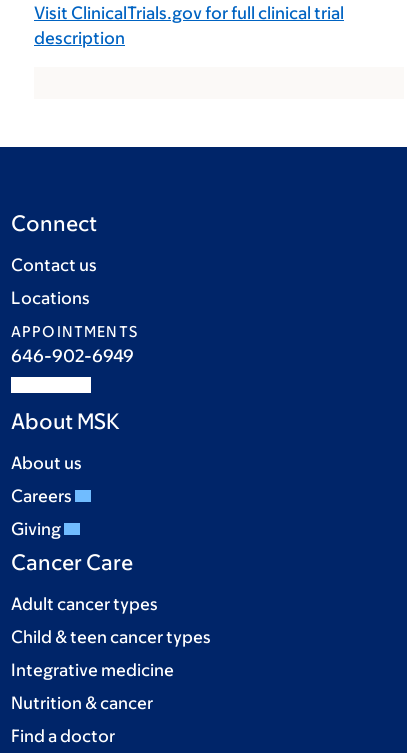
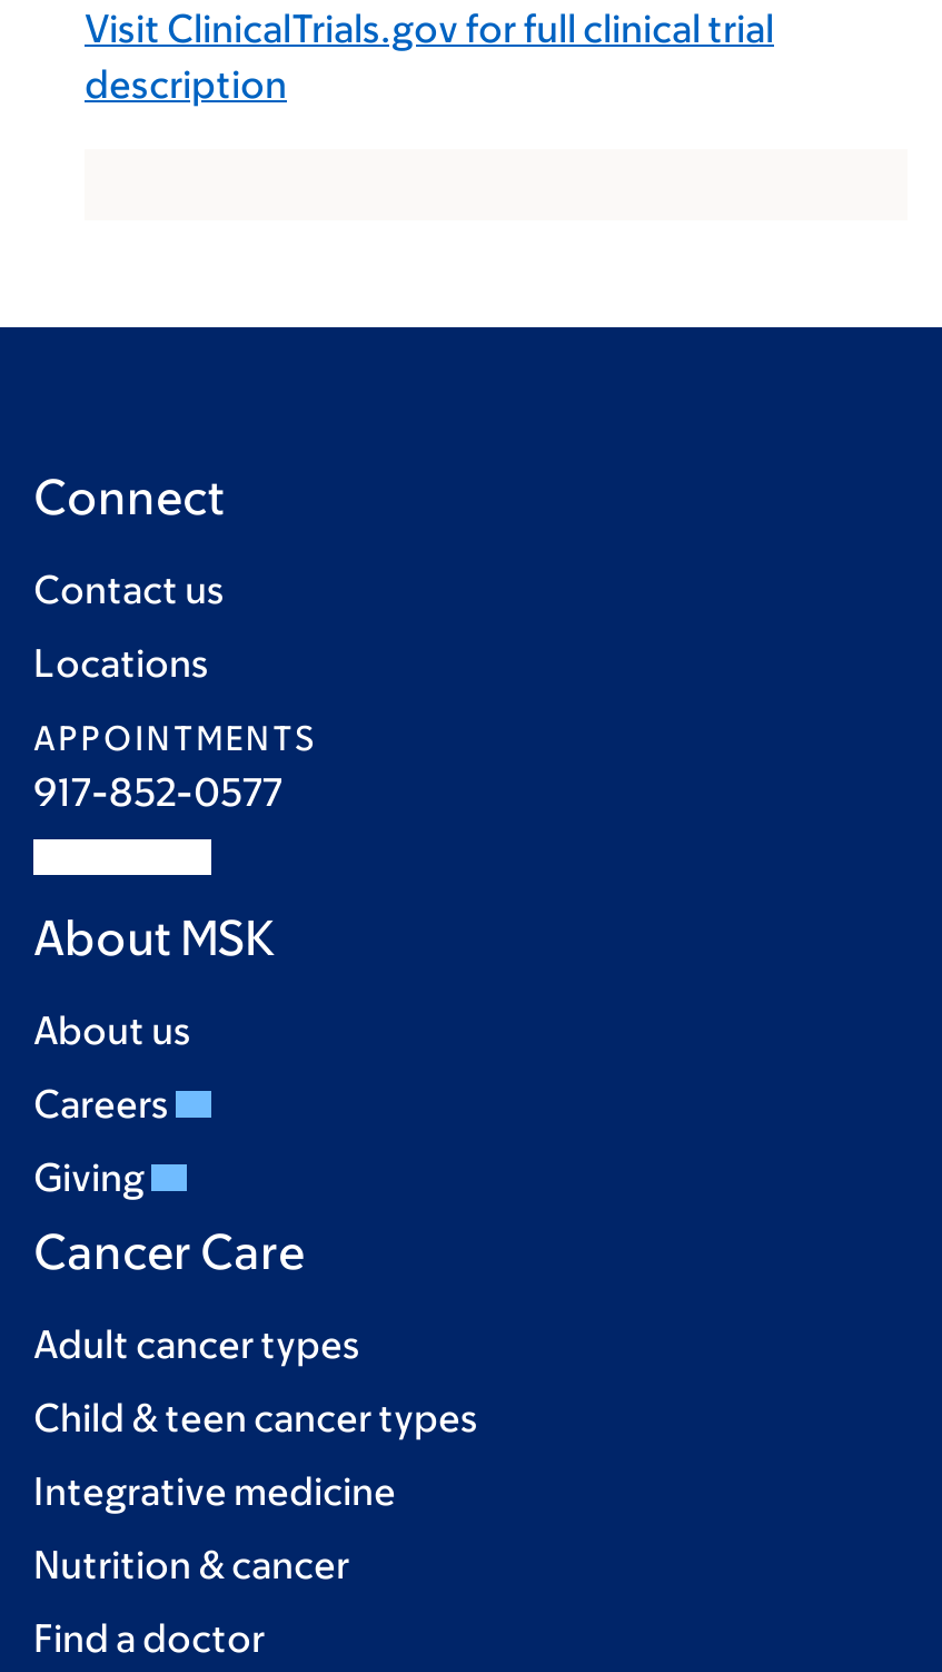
- 646-902-6949
+ 917-852-0577
